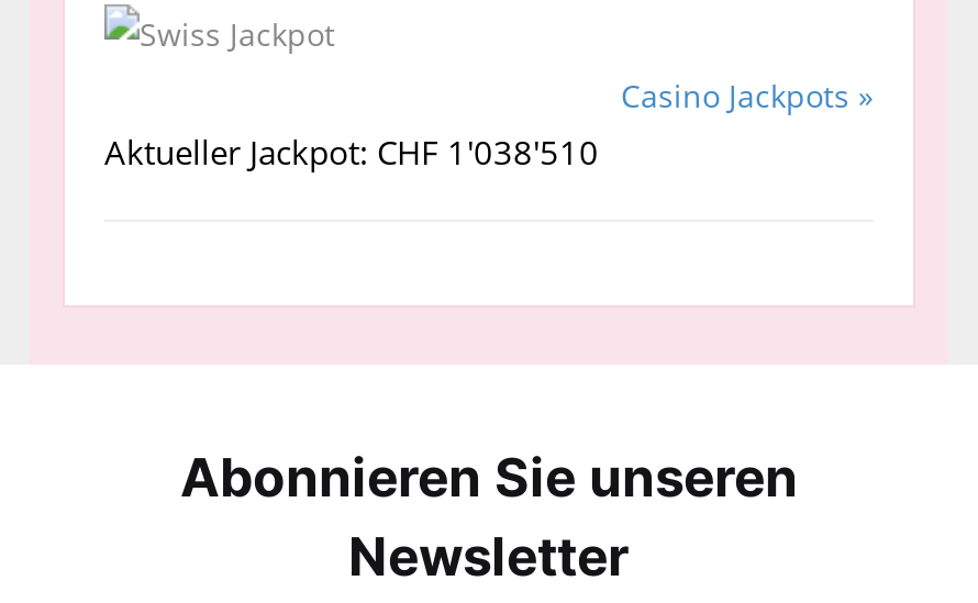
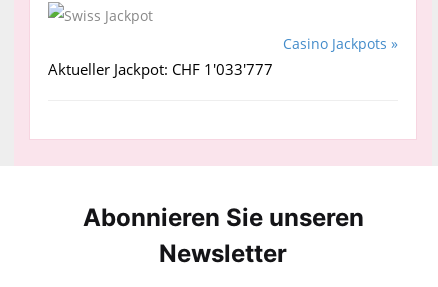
- Aktueller Jackpot: CHF 1'038'510
+ Aktueller Jackpot: CHF 1'033'777
